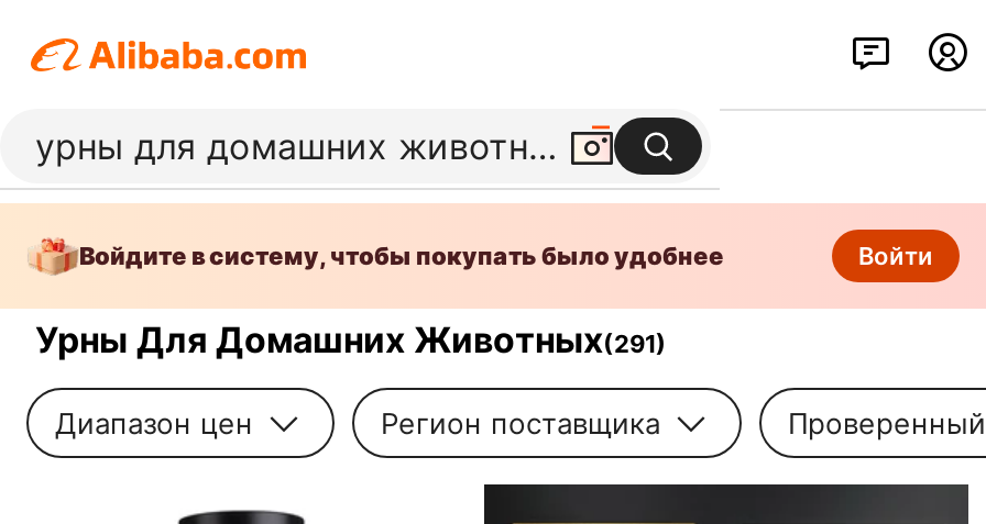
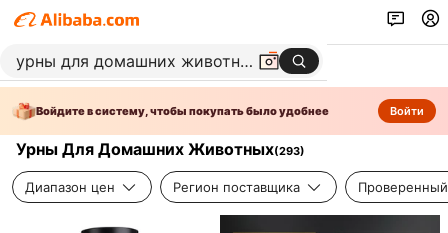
- Урны Для Домашних Животных(291)
+ Урны Для Домашних Животных(293)
